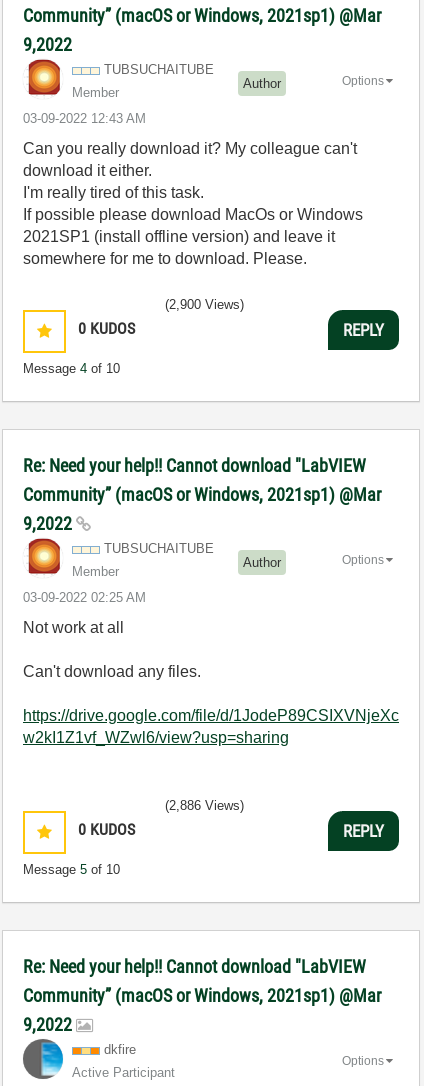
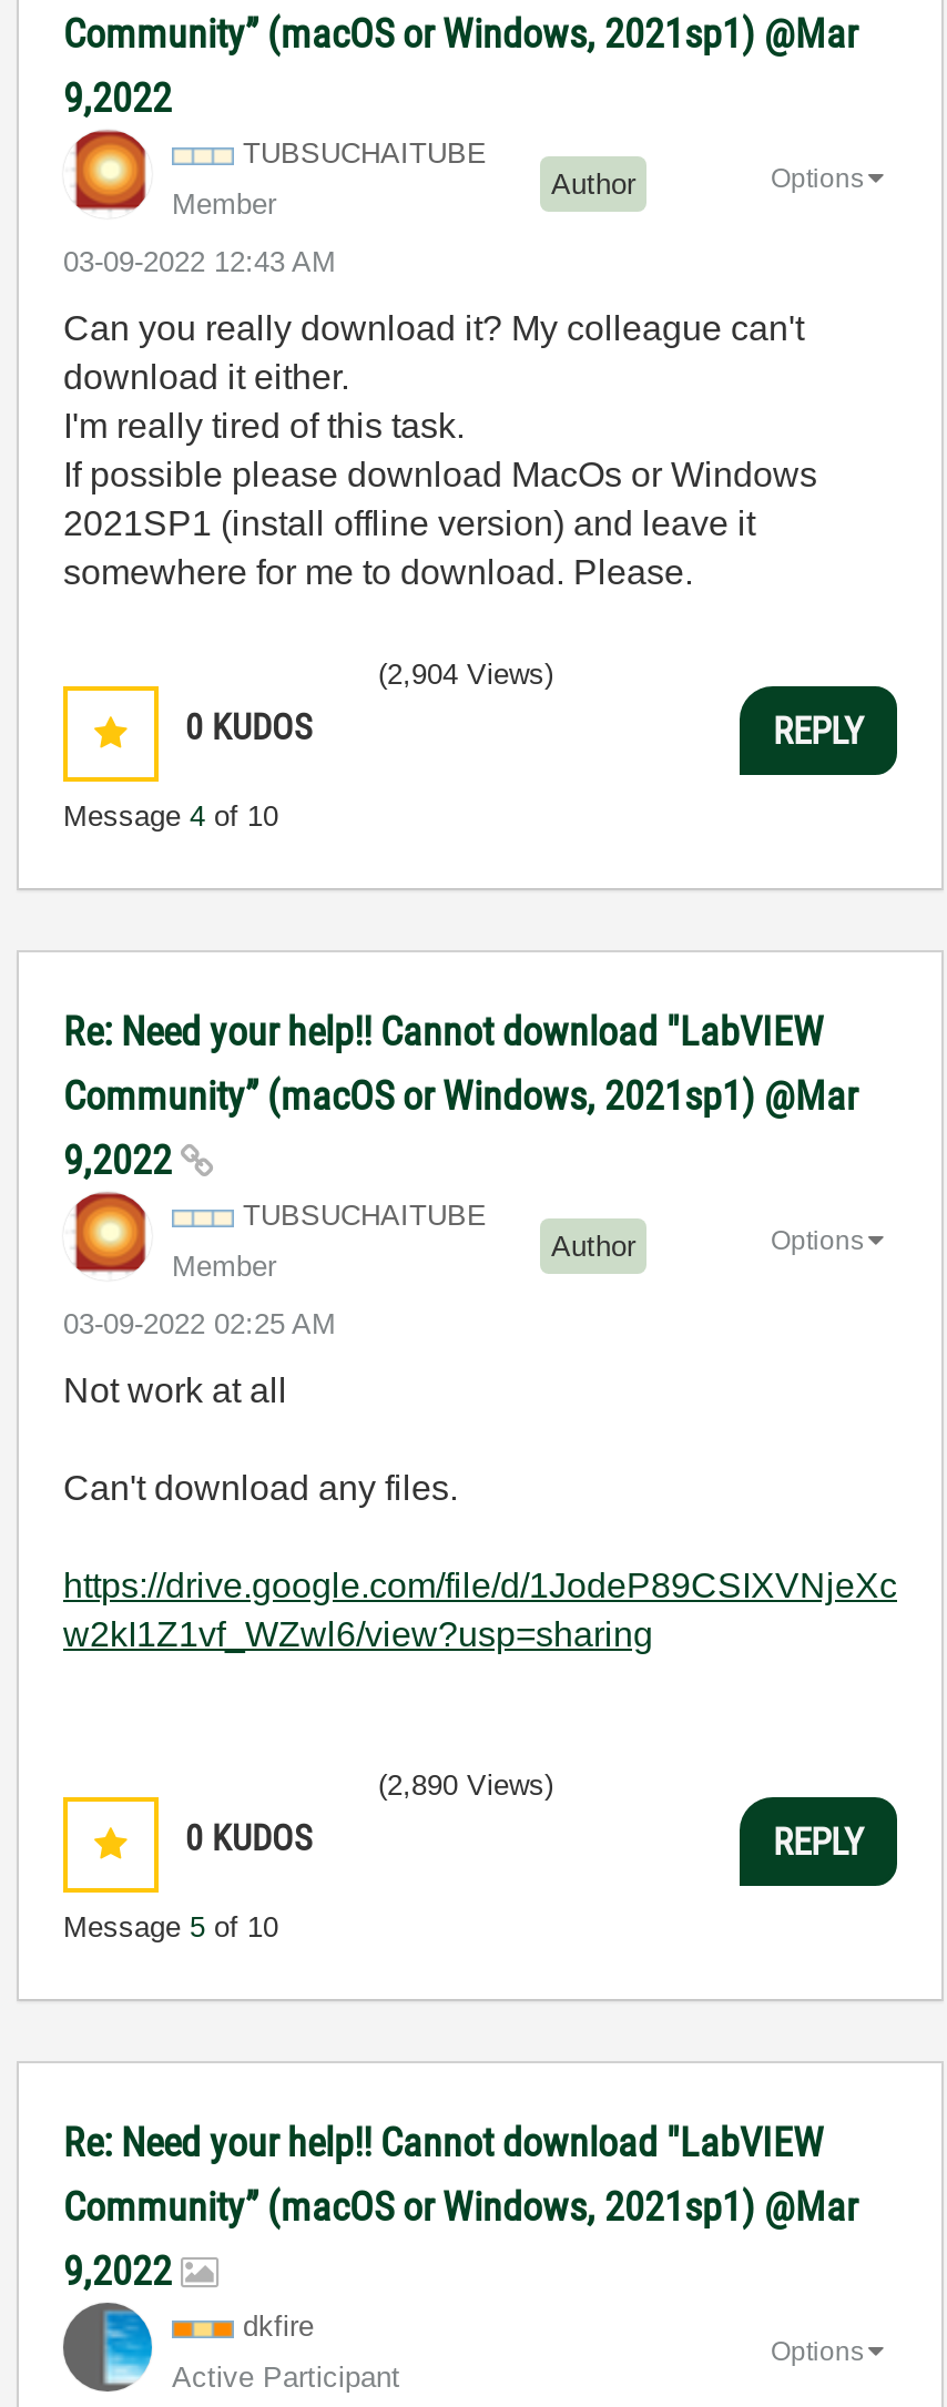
- (2,900 Views)
+ (2,904 Views)

- (2,886 Views)
+ (2,890 Views)
